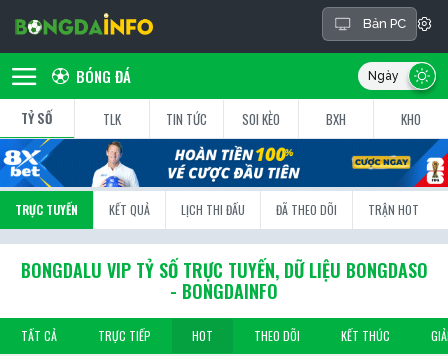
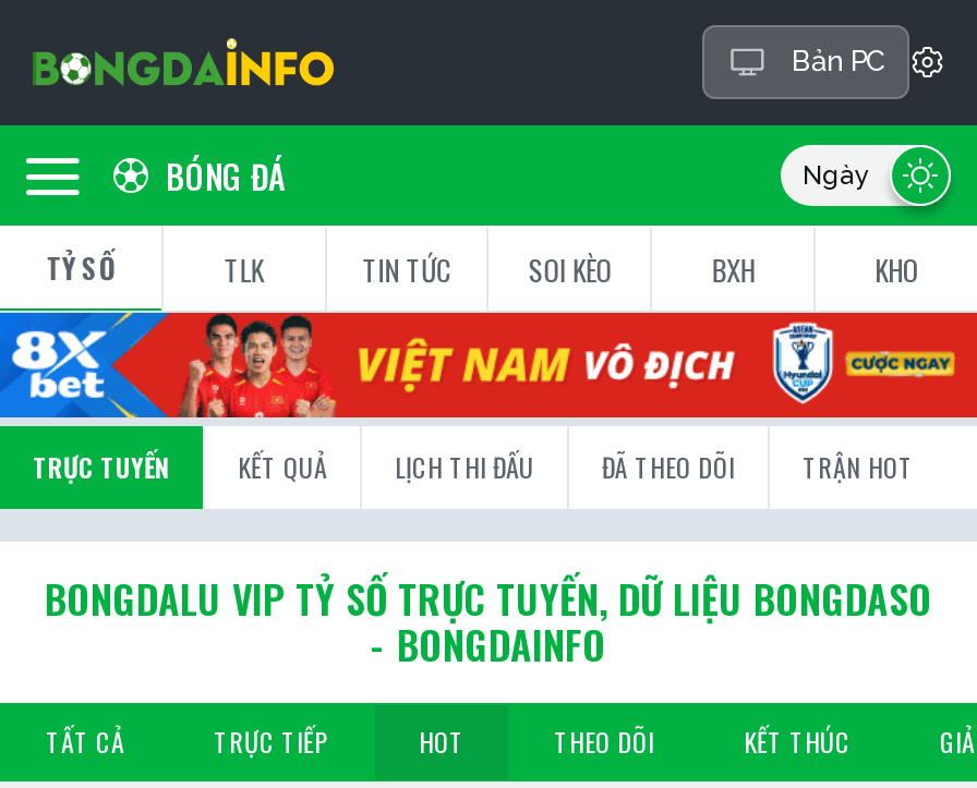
- [image]
+ [image]
